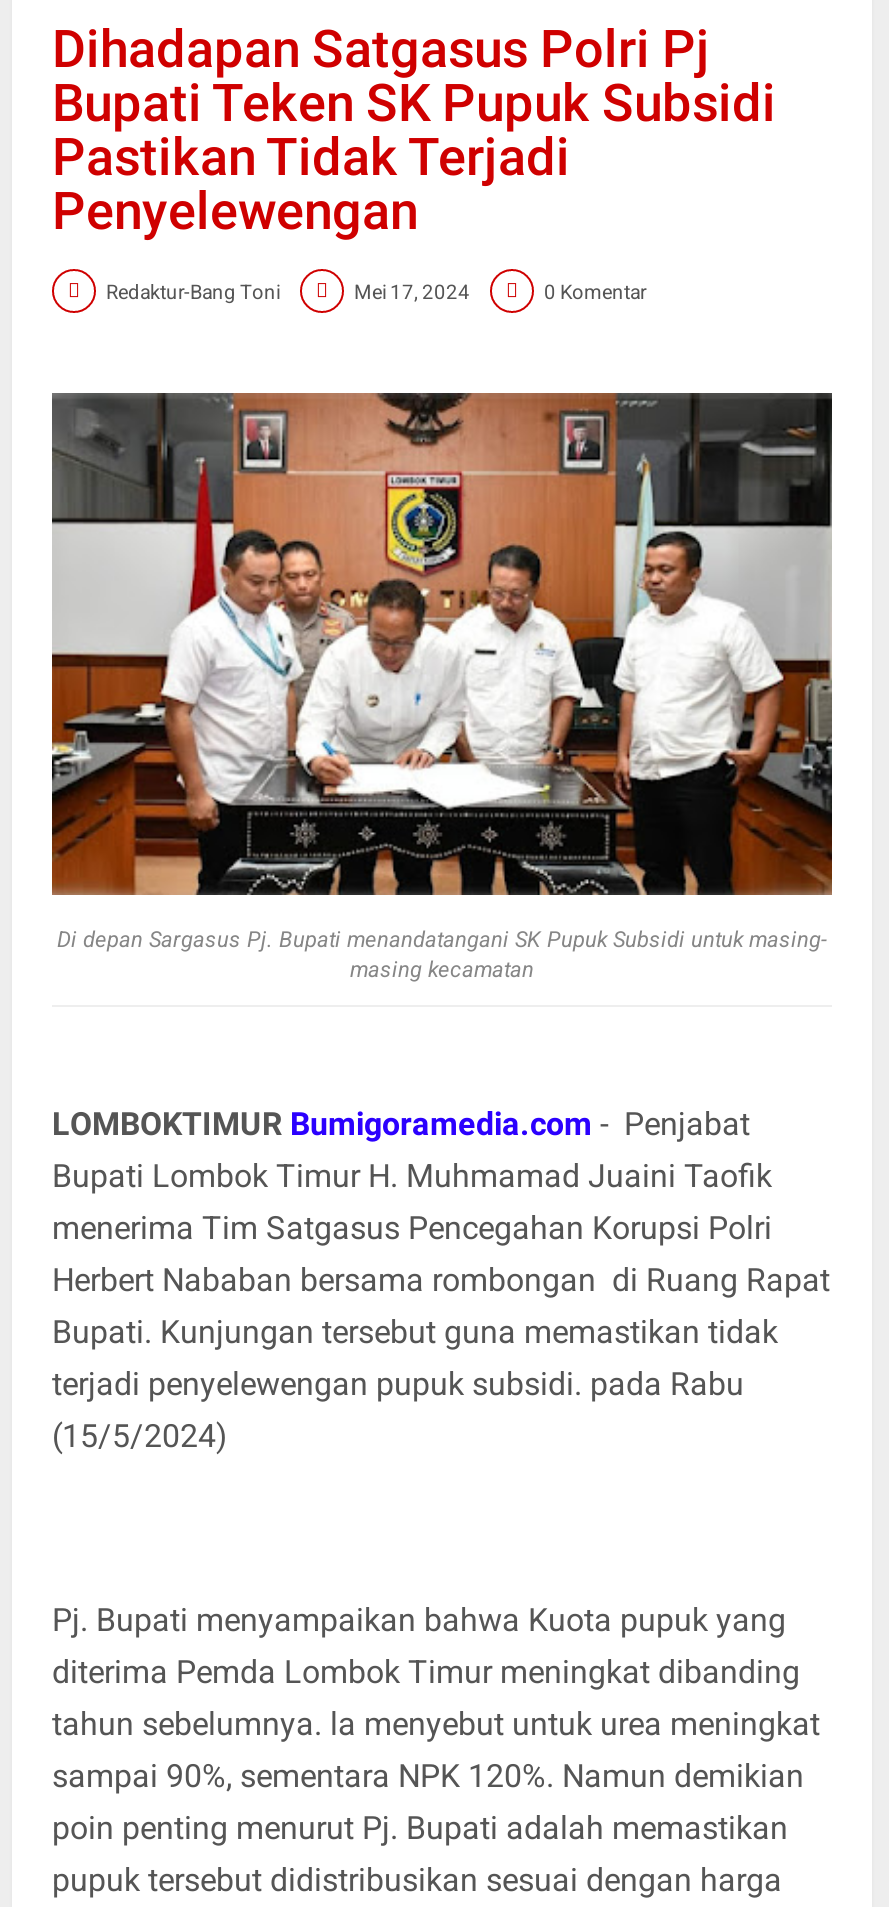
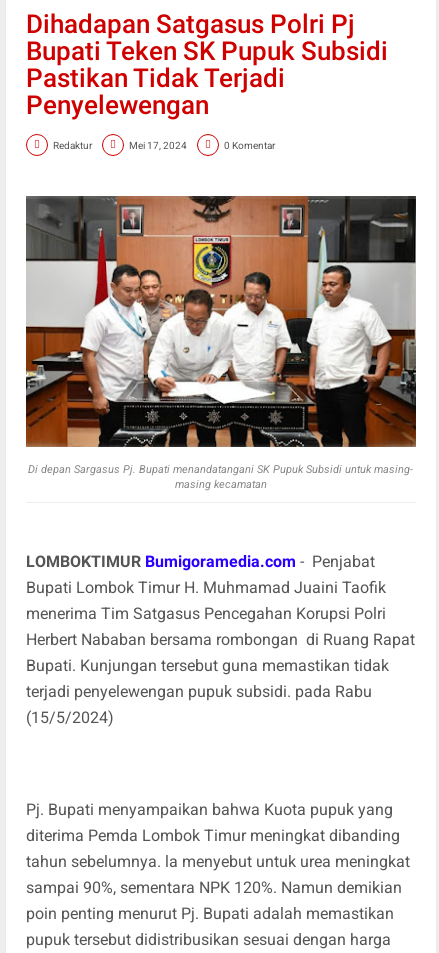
- Redaktur-Bang Toni
+ Redaktur
